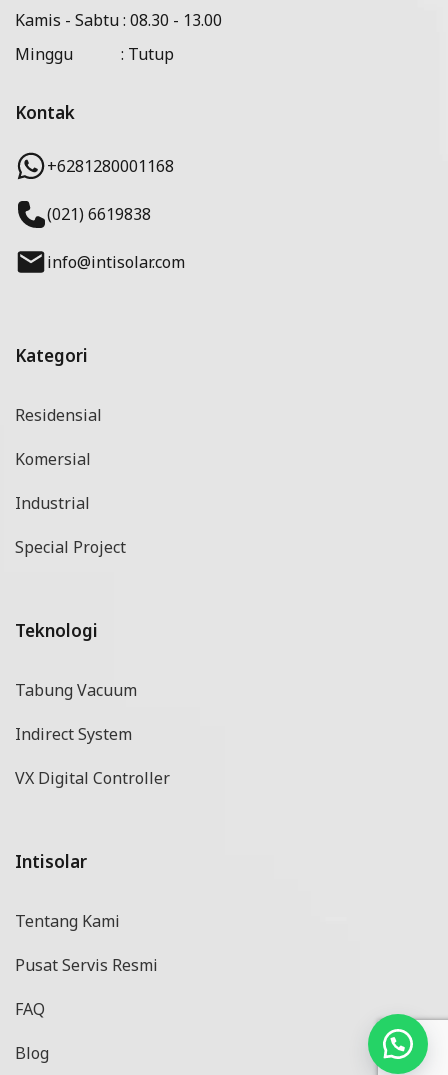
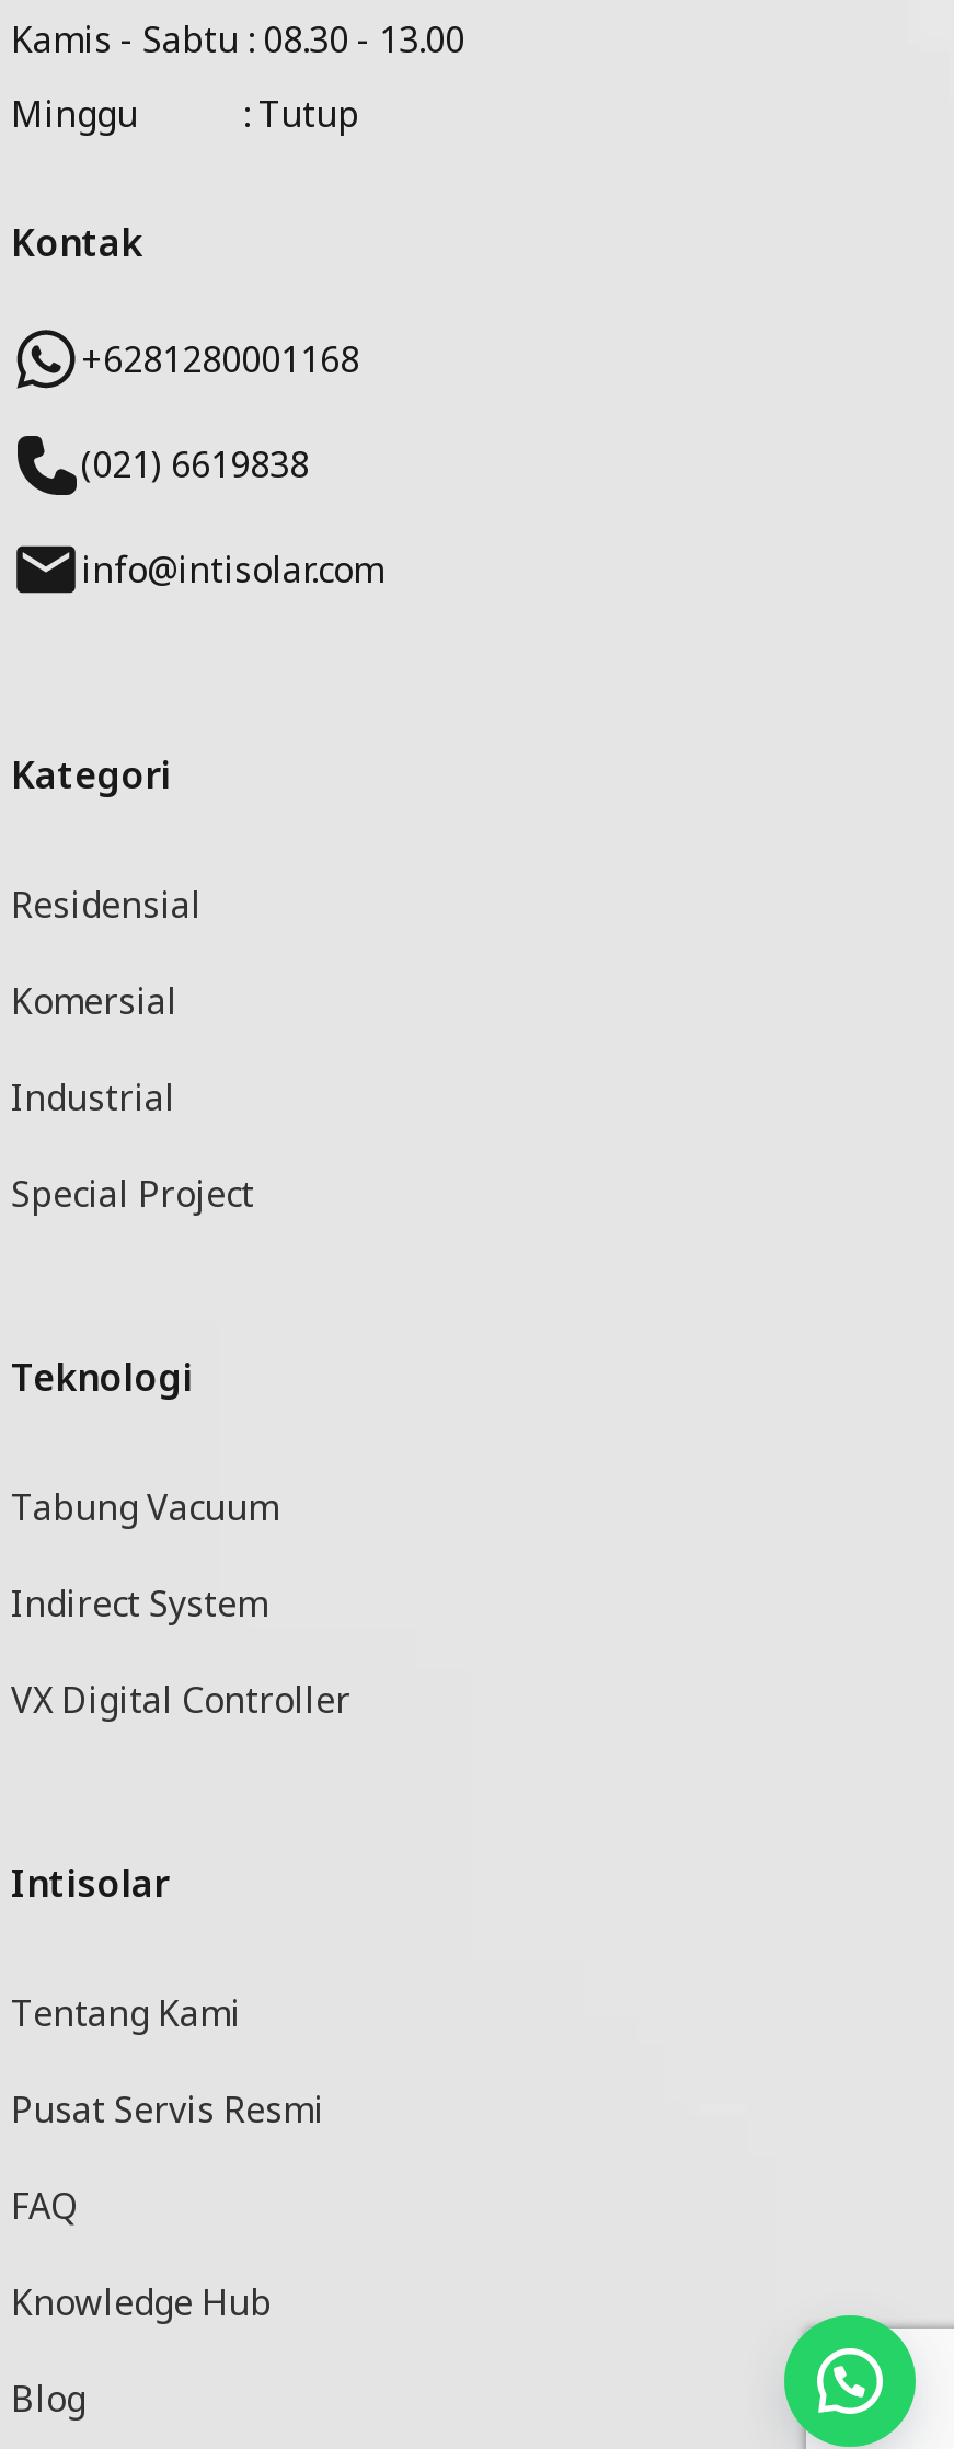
+ Knowledge Hub
